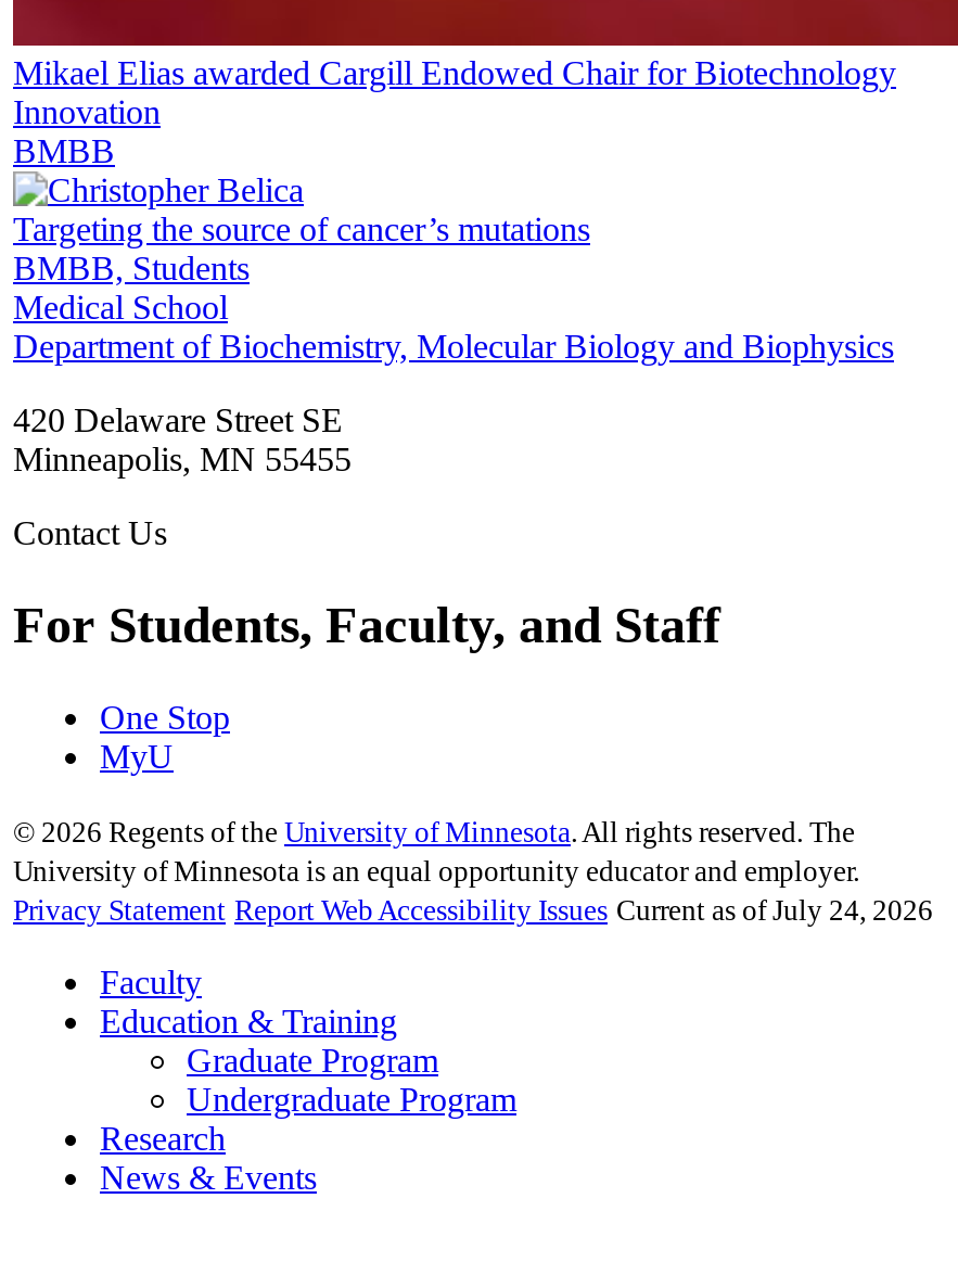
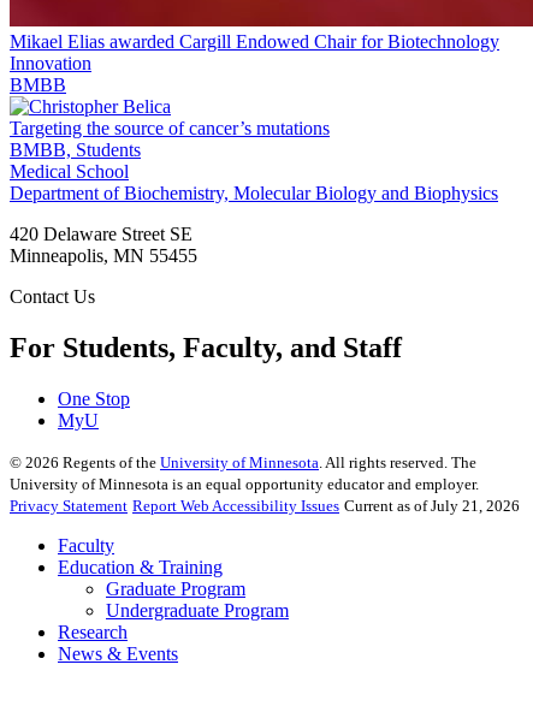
- Privacy Statement Report Web Accessibility Issues Current as of July 24, 2026
+ Privacy Statement Report Web Accessibility Issues Current as of July 21, 2026
